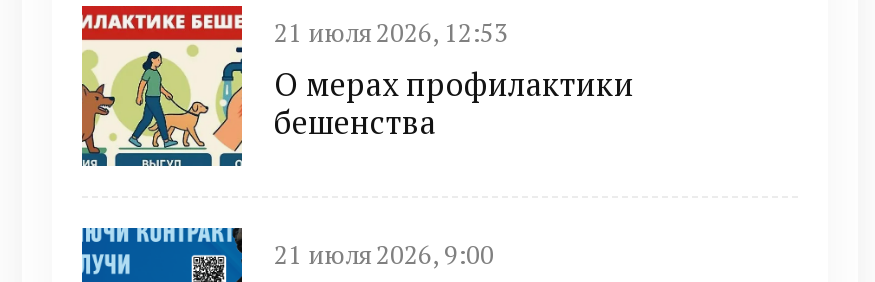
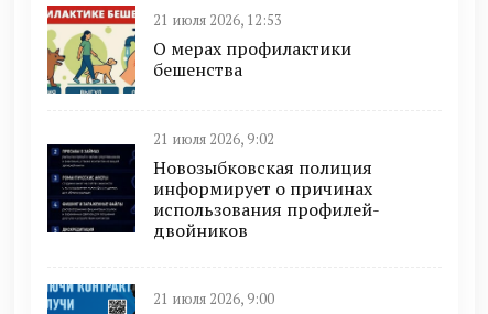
+ [image]
+ 21 июля 2026, 9:02
+ Новозыбковская полиция
+ информирует о причинах
+ использования профилей-
+ двойников
